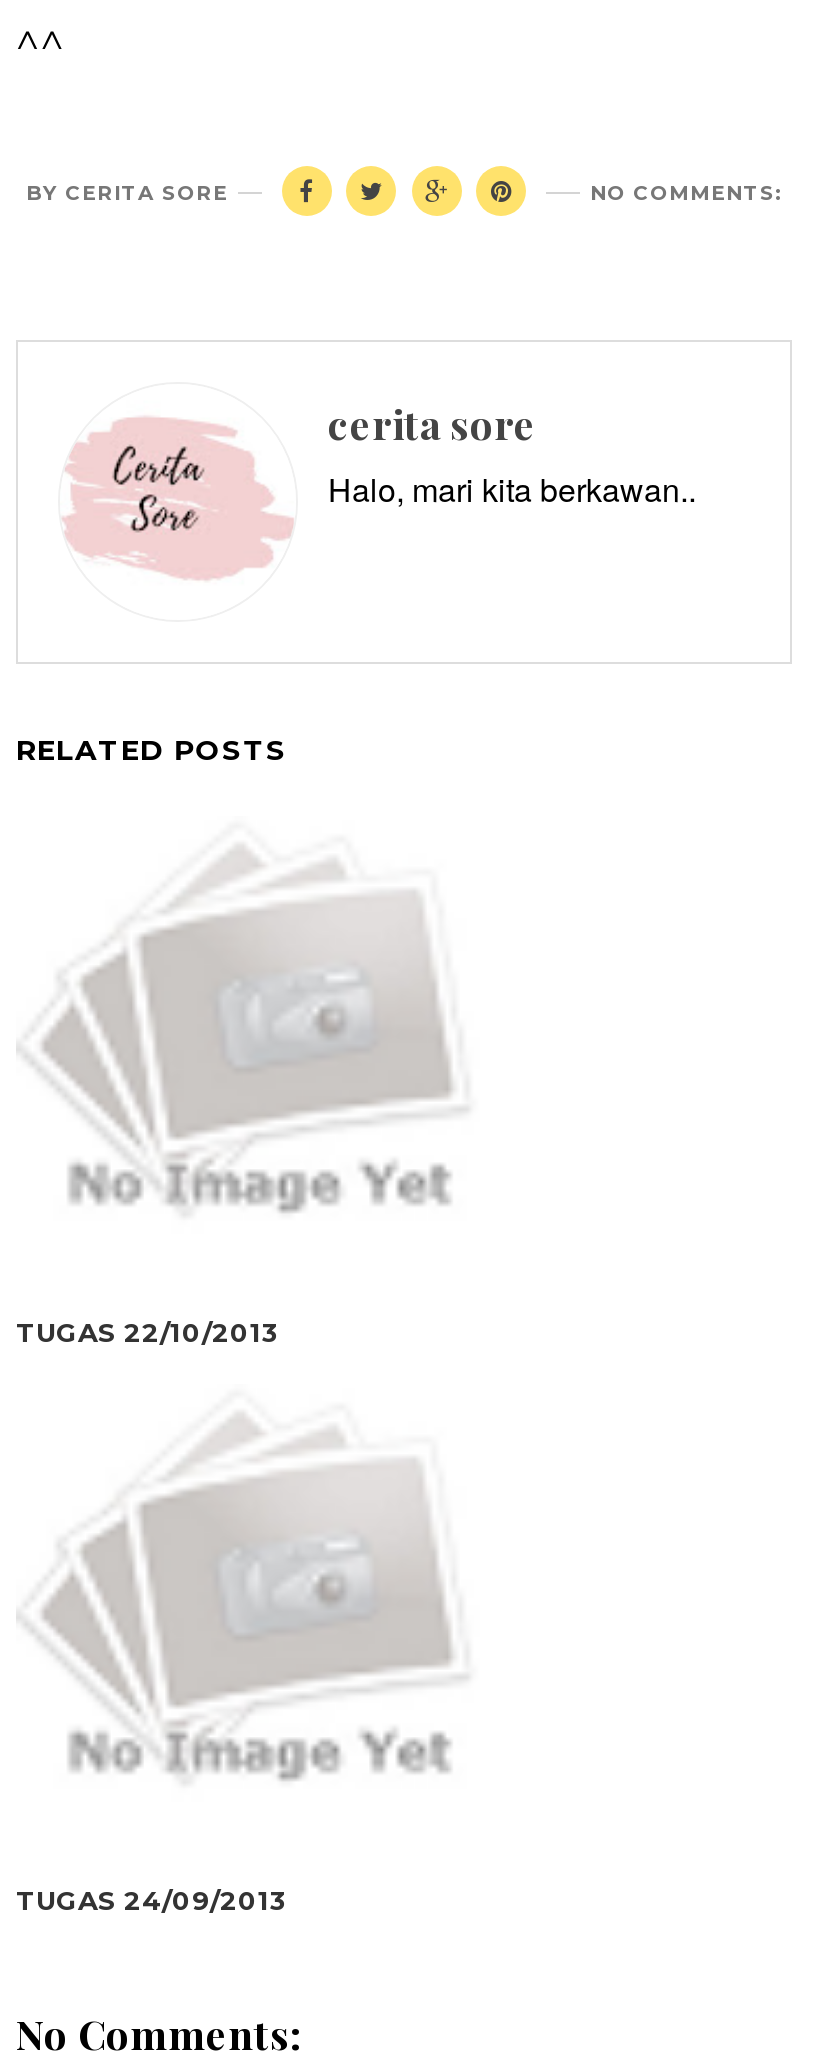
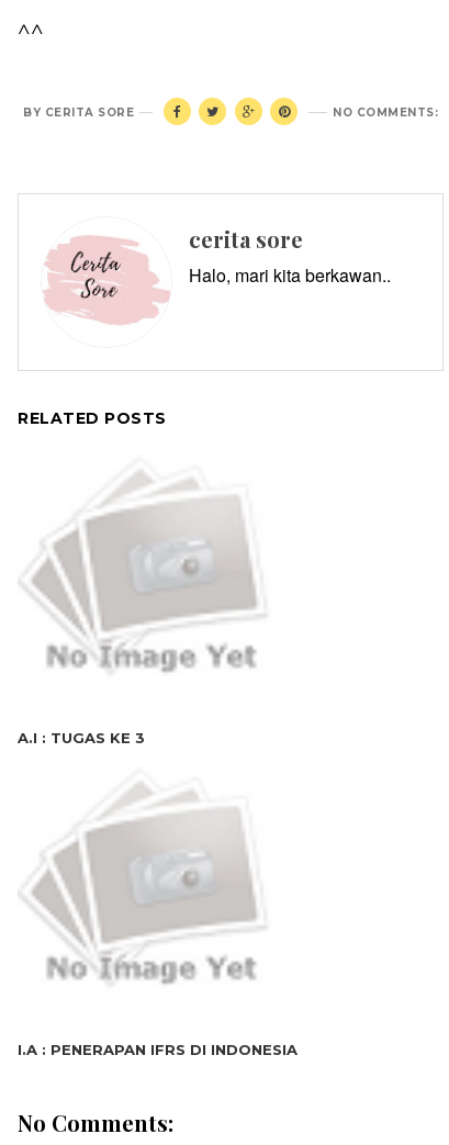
- TUGAS 22/10/2013
+ A.I : TUGAS KE 3

- TUGAS 24/09/2013
+ I.A : PENERAPAN IFRS DI INDONESIA
